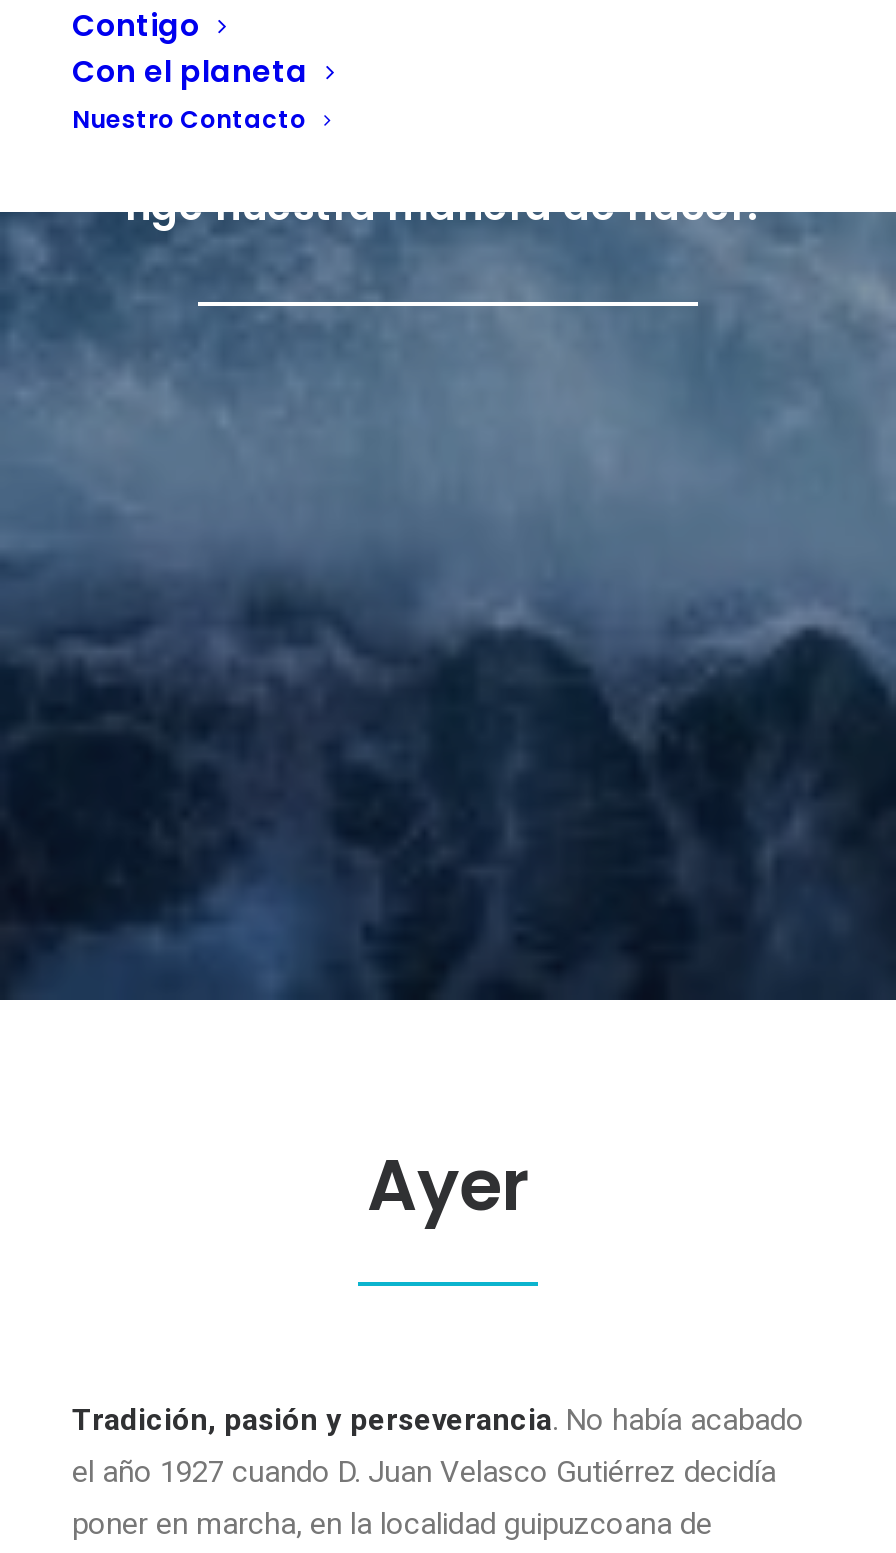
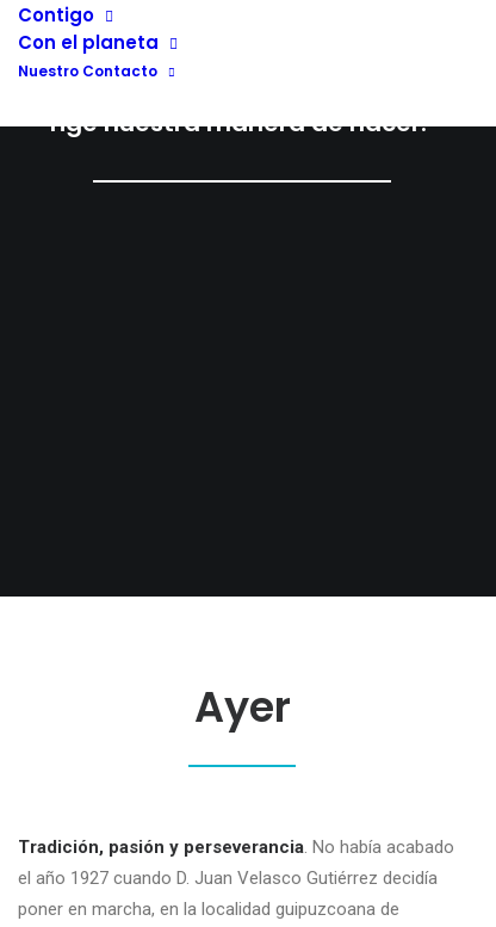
- [image]
